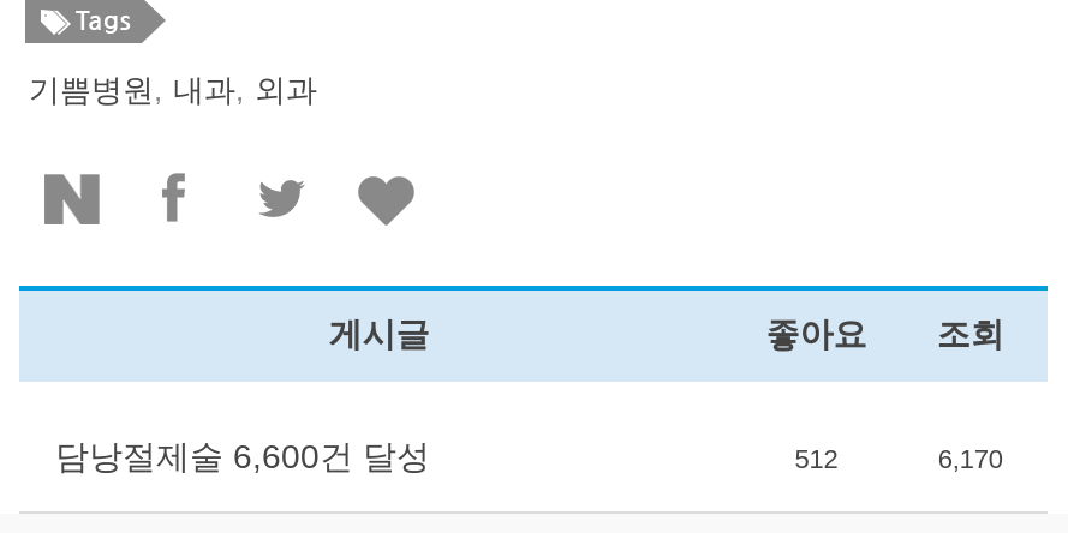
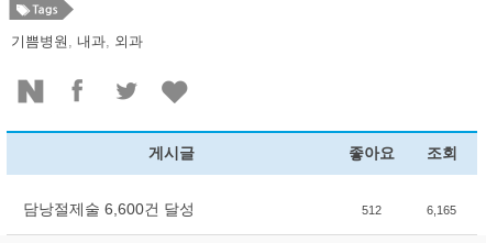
- 6,170
+ 6,165
